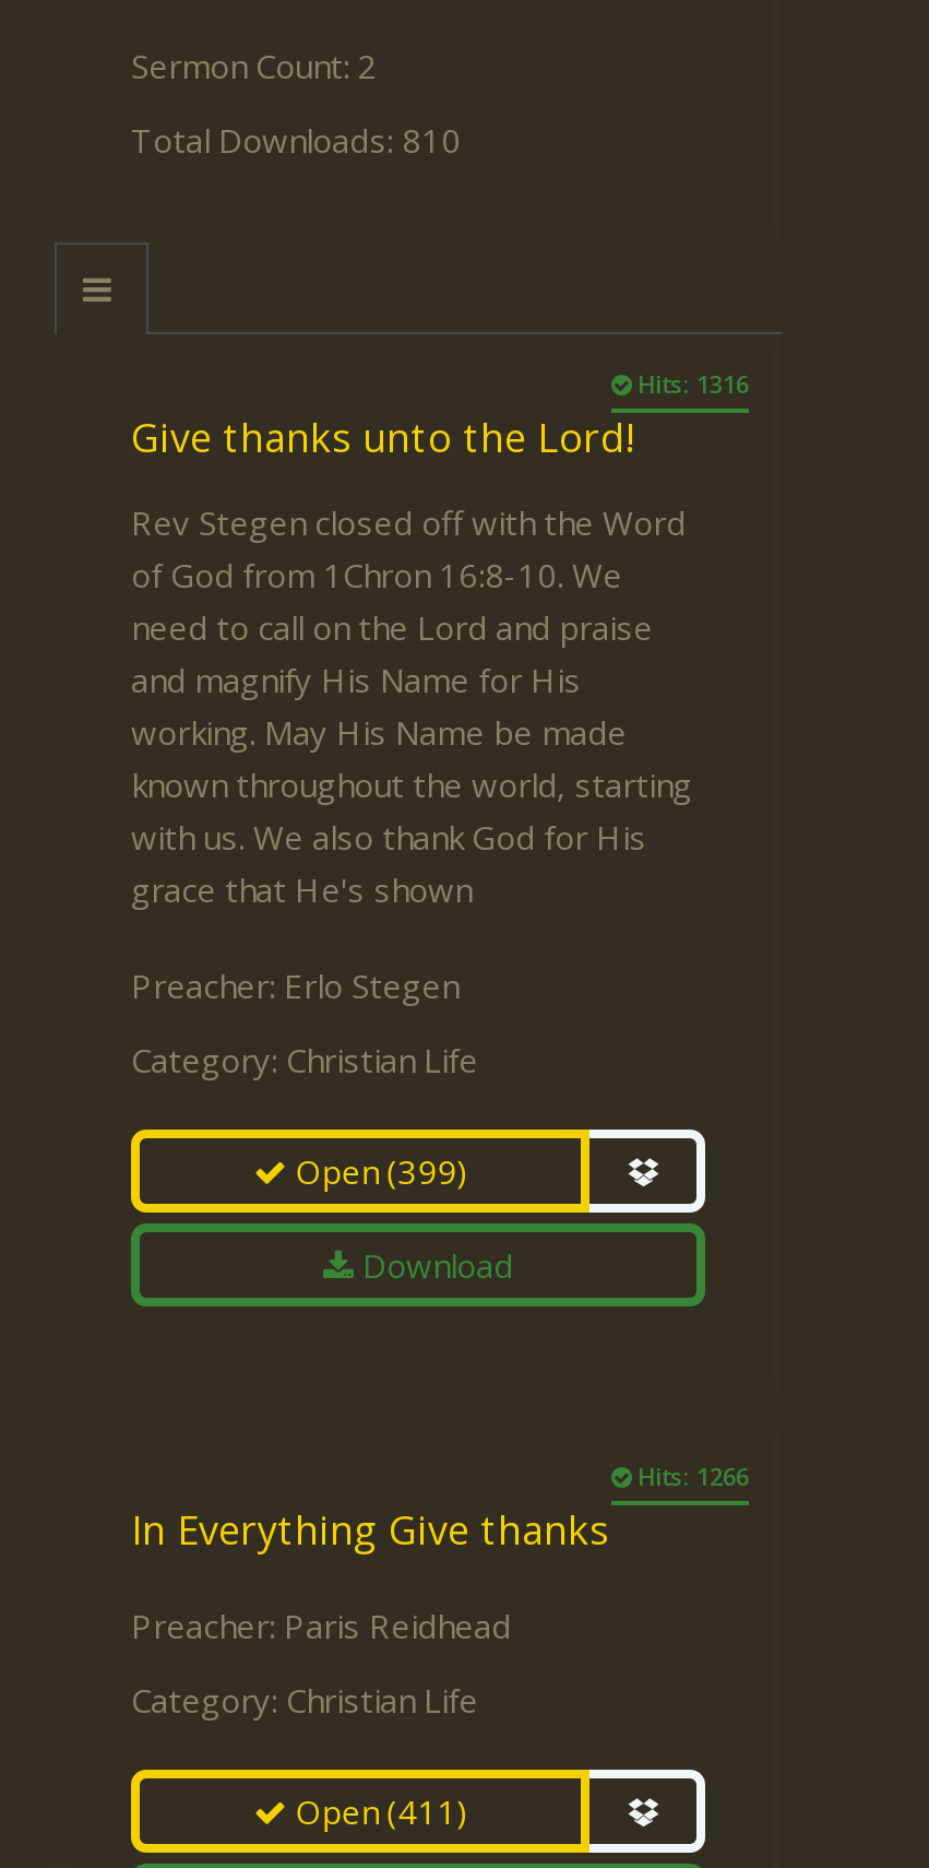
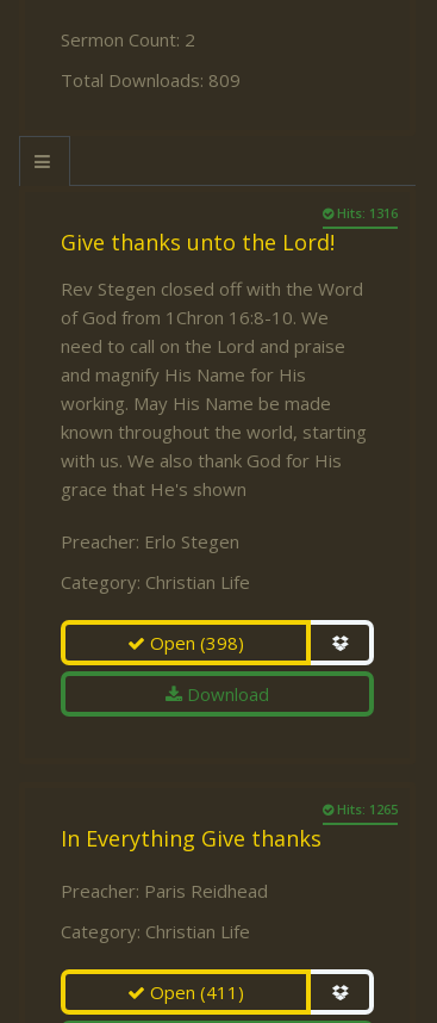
- Total Downloads: 810
+ Total Downloads: 809

- Open (399)
+ Open (398)

- Hits: 1266
+ Hits: 1265
